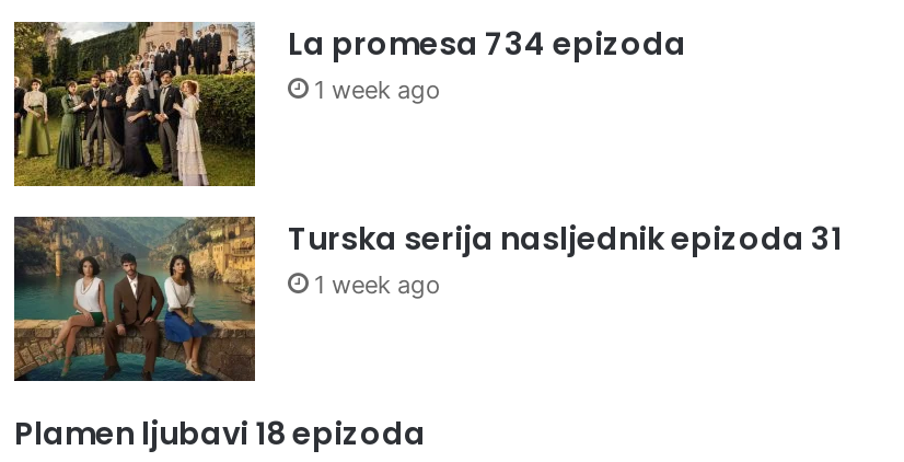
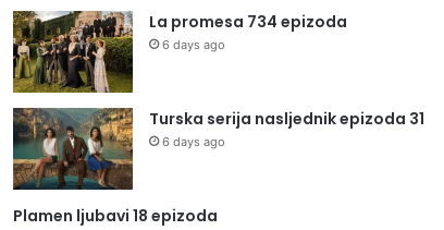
- 1 week ago
+ 6 days ago

- 1 week ago
+ 6 days ago
